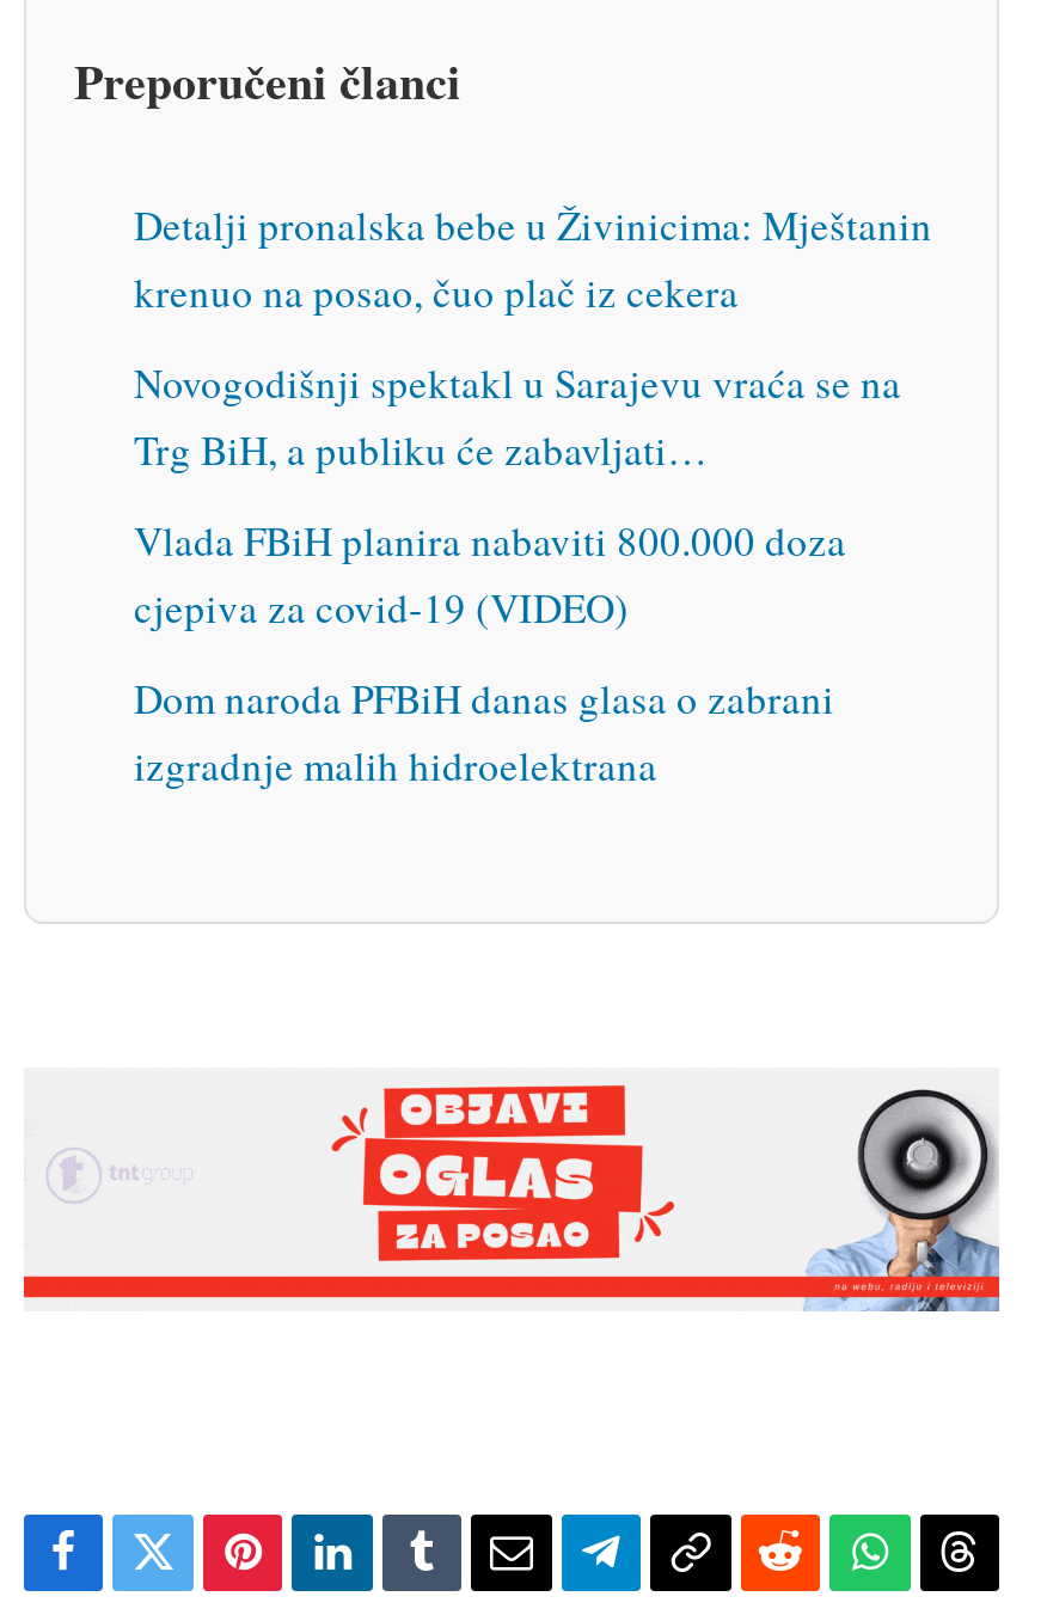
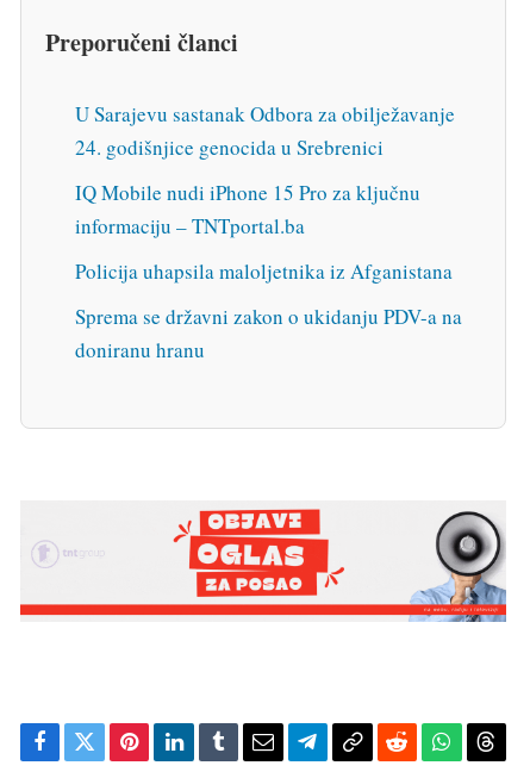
- Detalji pronalska bebe u Živinicima: Mještanin
- krenuo na posao, čuo plač iz cekera
+ U Sarajevu sastanak Odbora za obilježavanje
+ 24. godišnjice genocida u Srebrenici

- Novogodišnji spektakl u Sarajevu vraća se na
- Trg BiH, a publiku će zabavljati…
+ IQ Mobile nudi iPhone 15 Pro za ključnu
+ informaciju – TNTportal.ba

- Vlada FBiH planira nabaviti 800.000 doza
- cjepiva za covid-19 (VIDEO)
+ Policija uhapsila maloljetnika iz Afganistana

- Dom naroda PFBiH danas glasa o zabrani
- izgradnje malih hidroelektrana
+ Sprema se državni zakon o ukidanju PDV-a na
+ doniranu hranu
